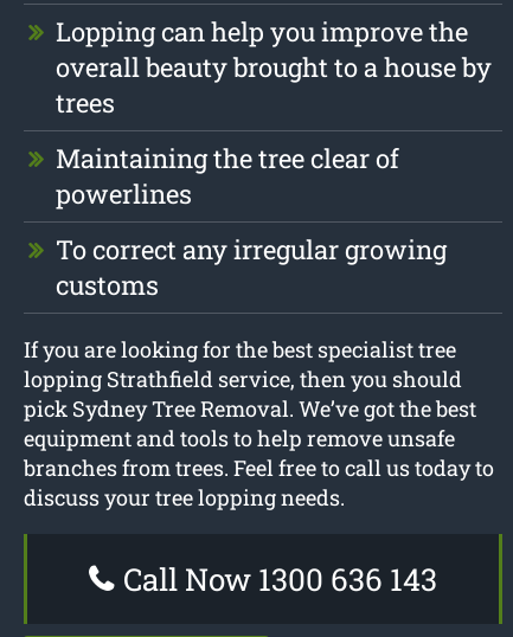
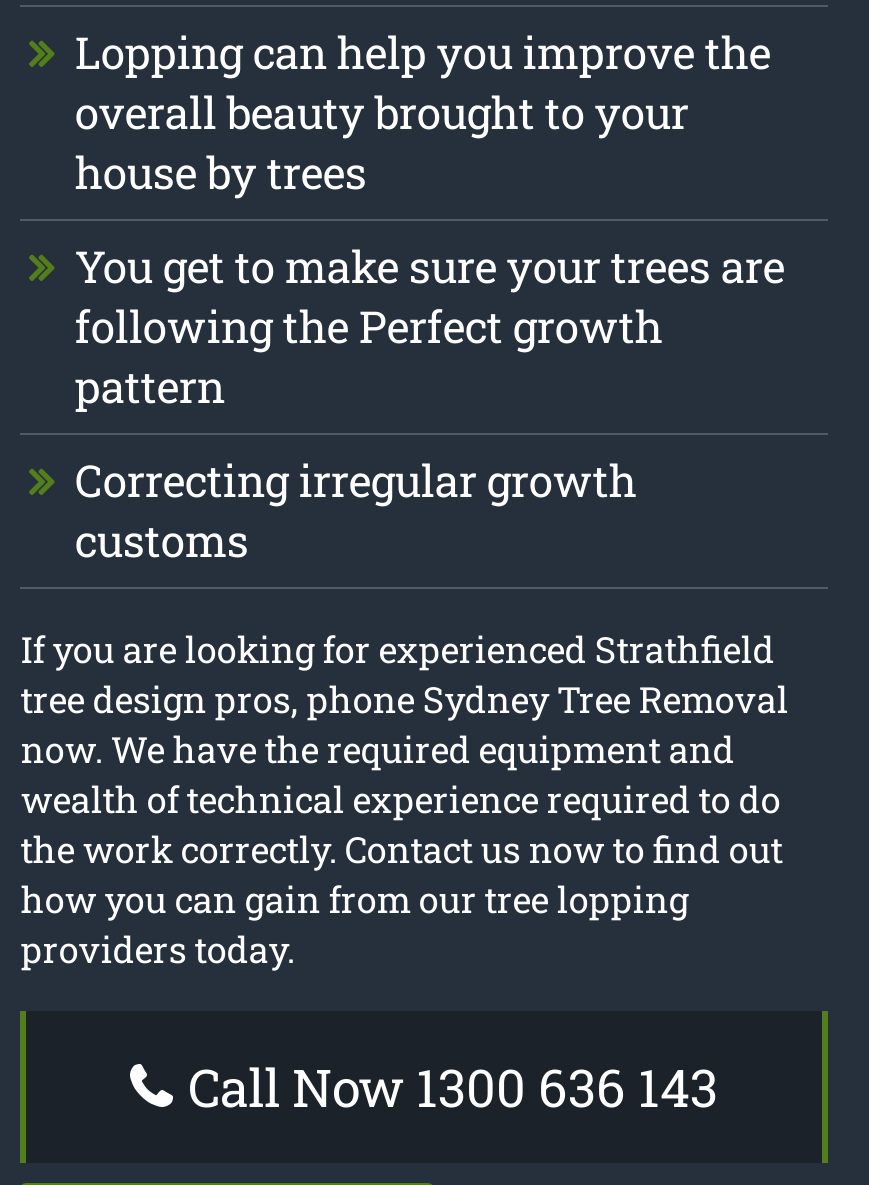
- overall beauty brought to a house by
- trees
+ overall beauty brought to your
+ house by trees

- Maintaining the tree clear of
- powerlines
+ You get to make sure your trees are
+ following the Perfect growth
+ pattern

- To correct any irregular growing
+ Correcting irregular growth

- If you are looking for the best specialist tree
- lopping Strathfield service, then you should
- pick Sydney Tree Removal. We’ve got the best
- equipment and tools to help remove unsafe
- branches from trees. Feel free to call us today to
- discuss your tree lopping needs.
+ If you are looking for experienced Strathfield
+ tree design pros, phone Sydney Tree Removal
+ now. We have the required equipment and
+ wealth of technical experience required to do
+ the work correctly. Contact us now to find out
+ how you can gain from our tree lopping
+ providers today.
